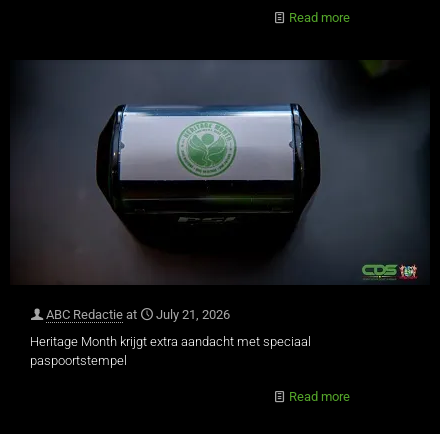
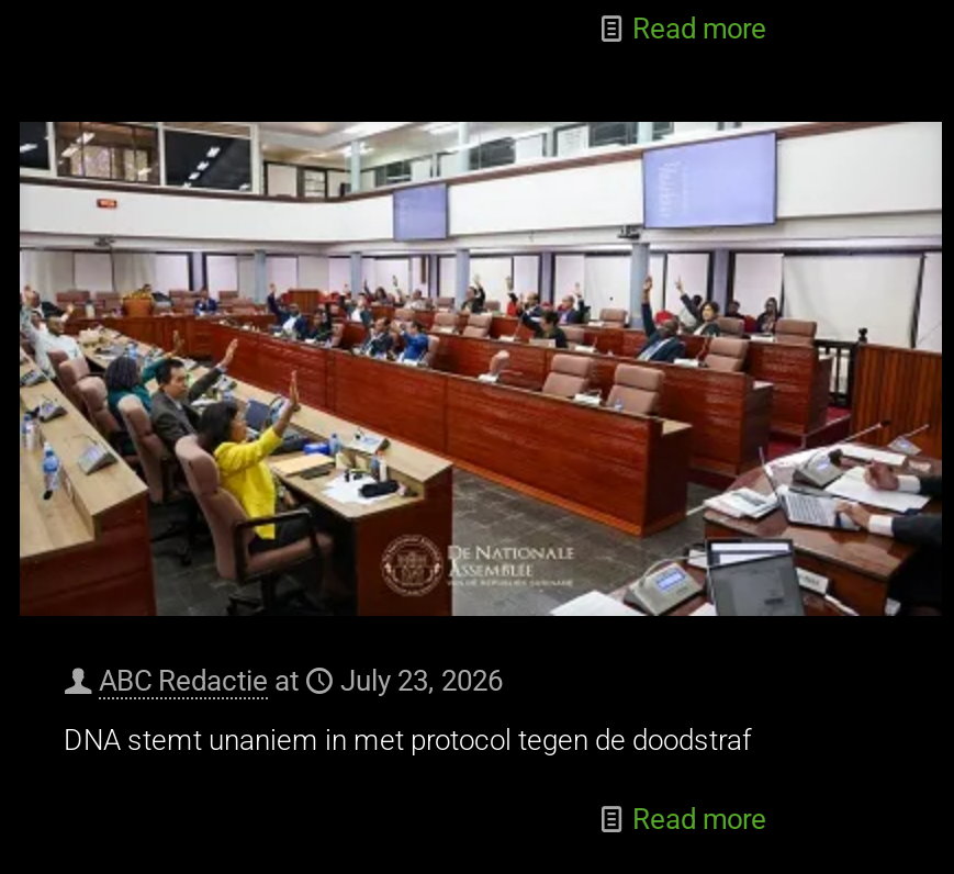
- [image]
- ABC Redactie at July 21, 2026
+ [image]
+ ABC Redactie at July 23, 2026

- Heritage Month krijgt extra aandacht met speciaal
- paspoortstempel
+ DNA stemt unaniem in met protocol tegen de doodstraf
